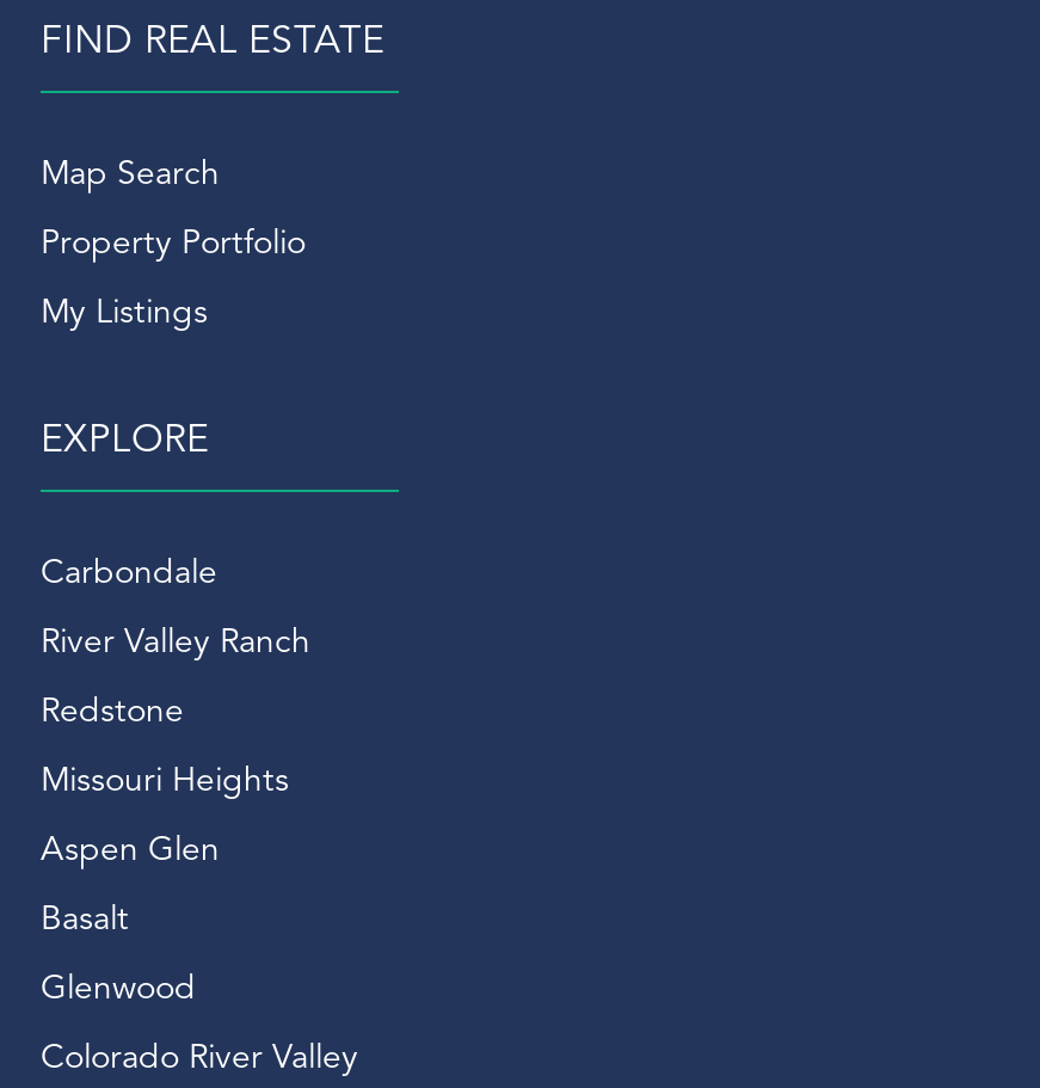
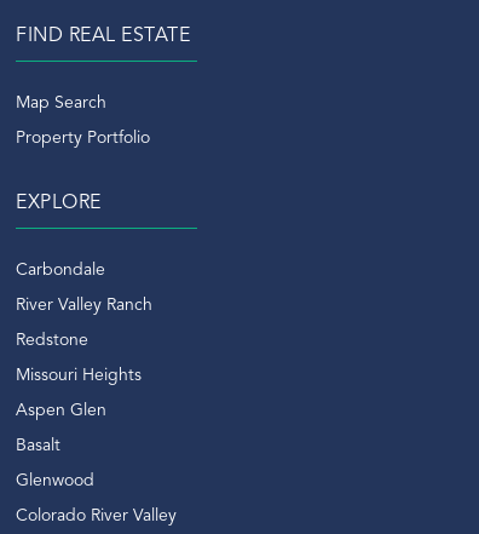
- My Listings
